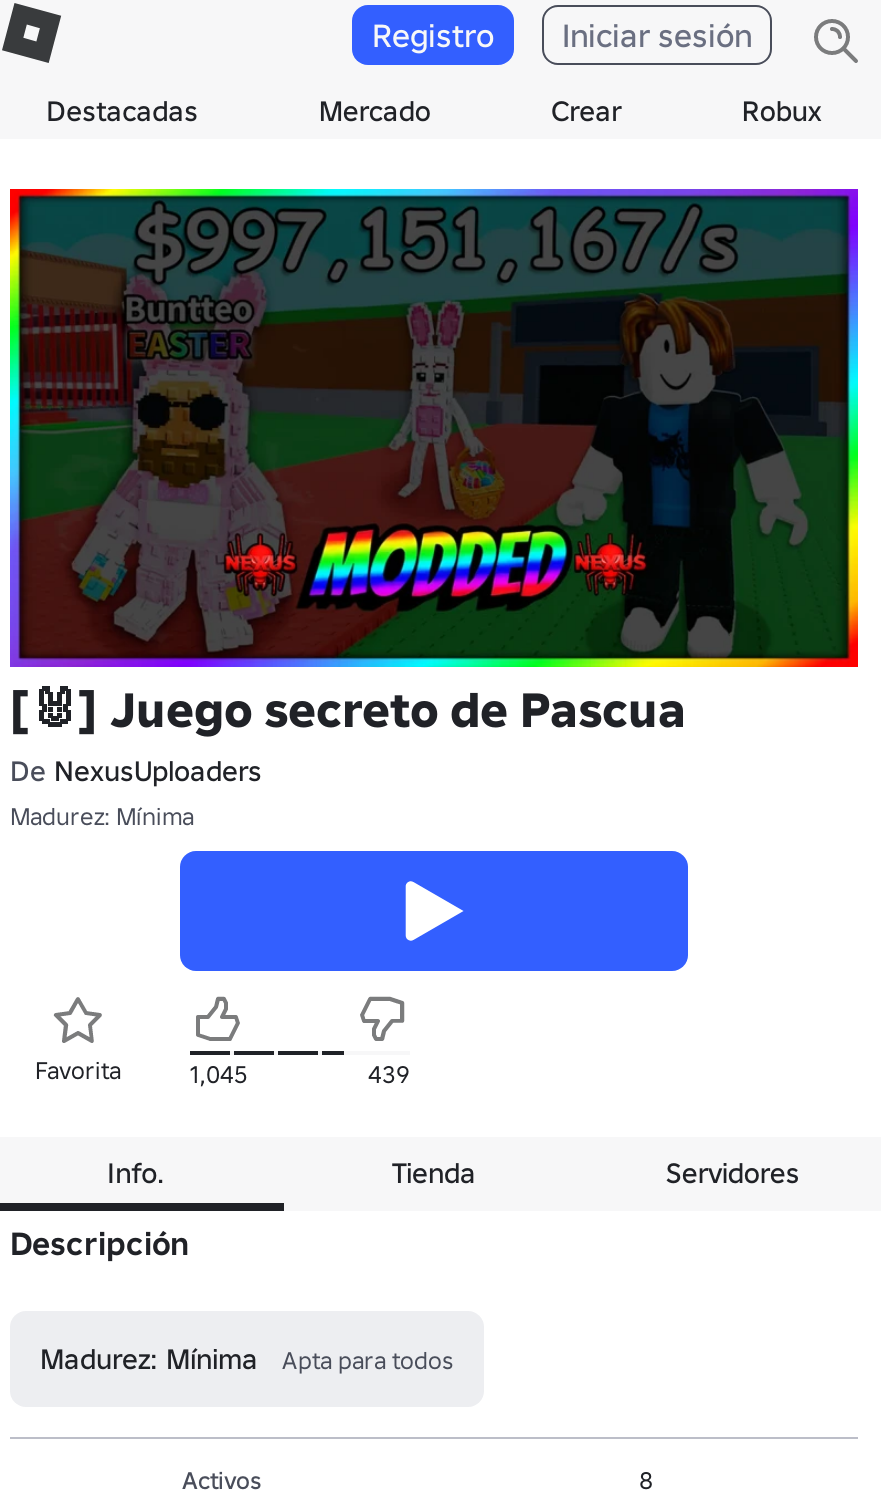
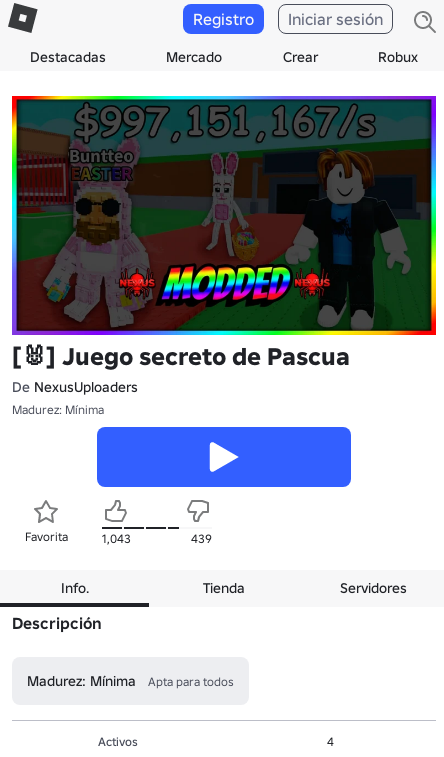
- 1,045
+ 1,043

- 8
+ 4
